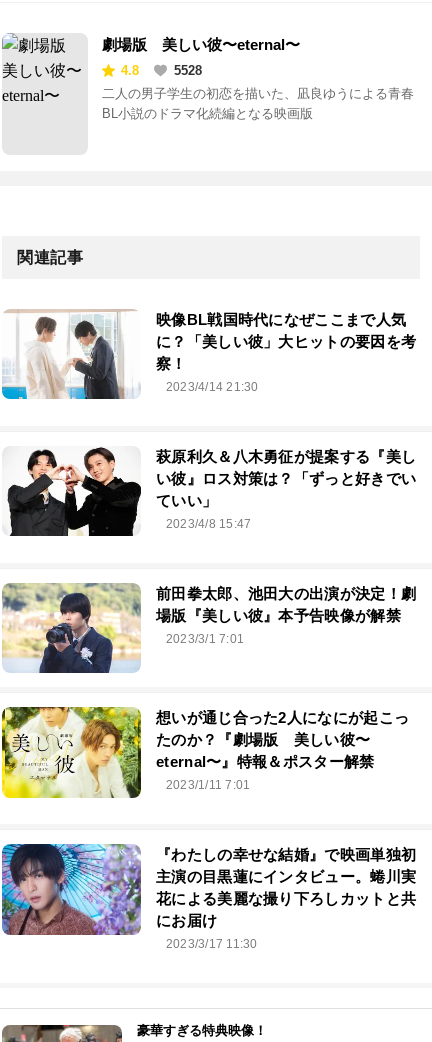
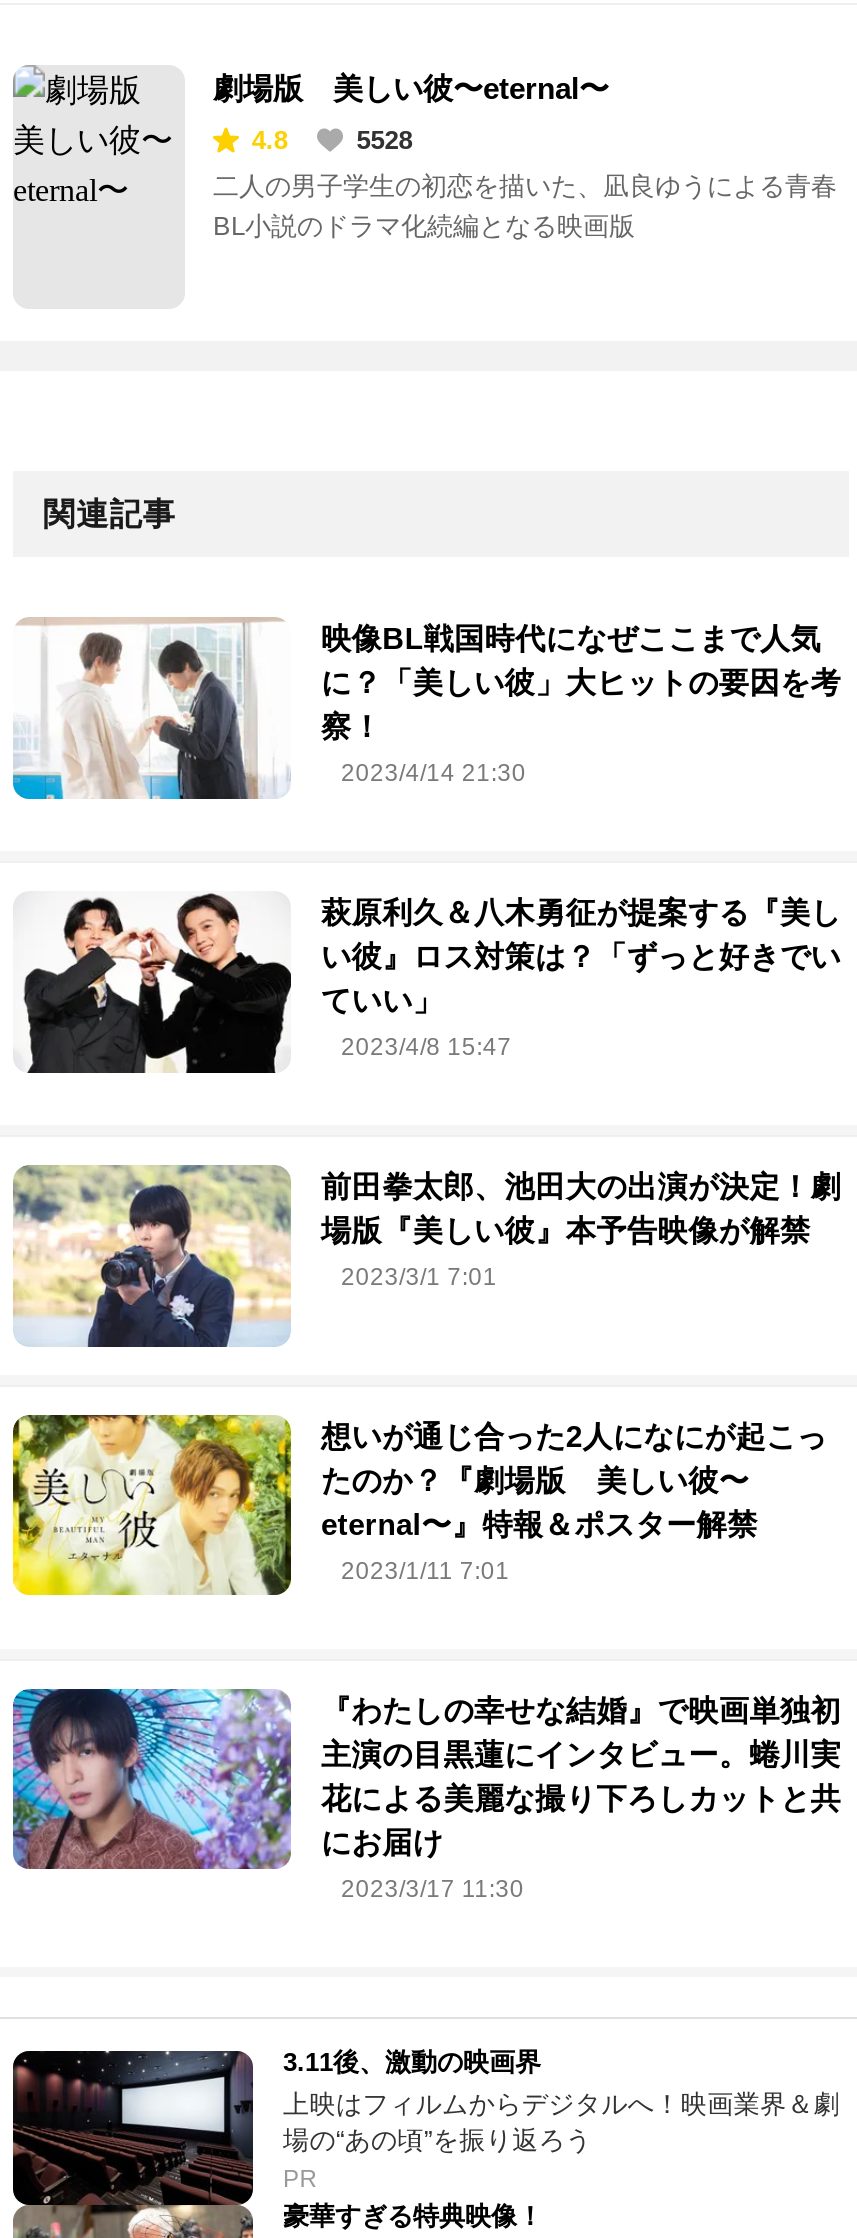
+ [image]
+ 3.11後、激動の映画界
+ 上映はフィルムからデジタルへ！映画業界＆劇
+ 場の“あの頃”を振り返ろう
+ PR
